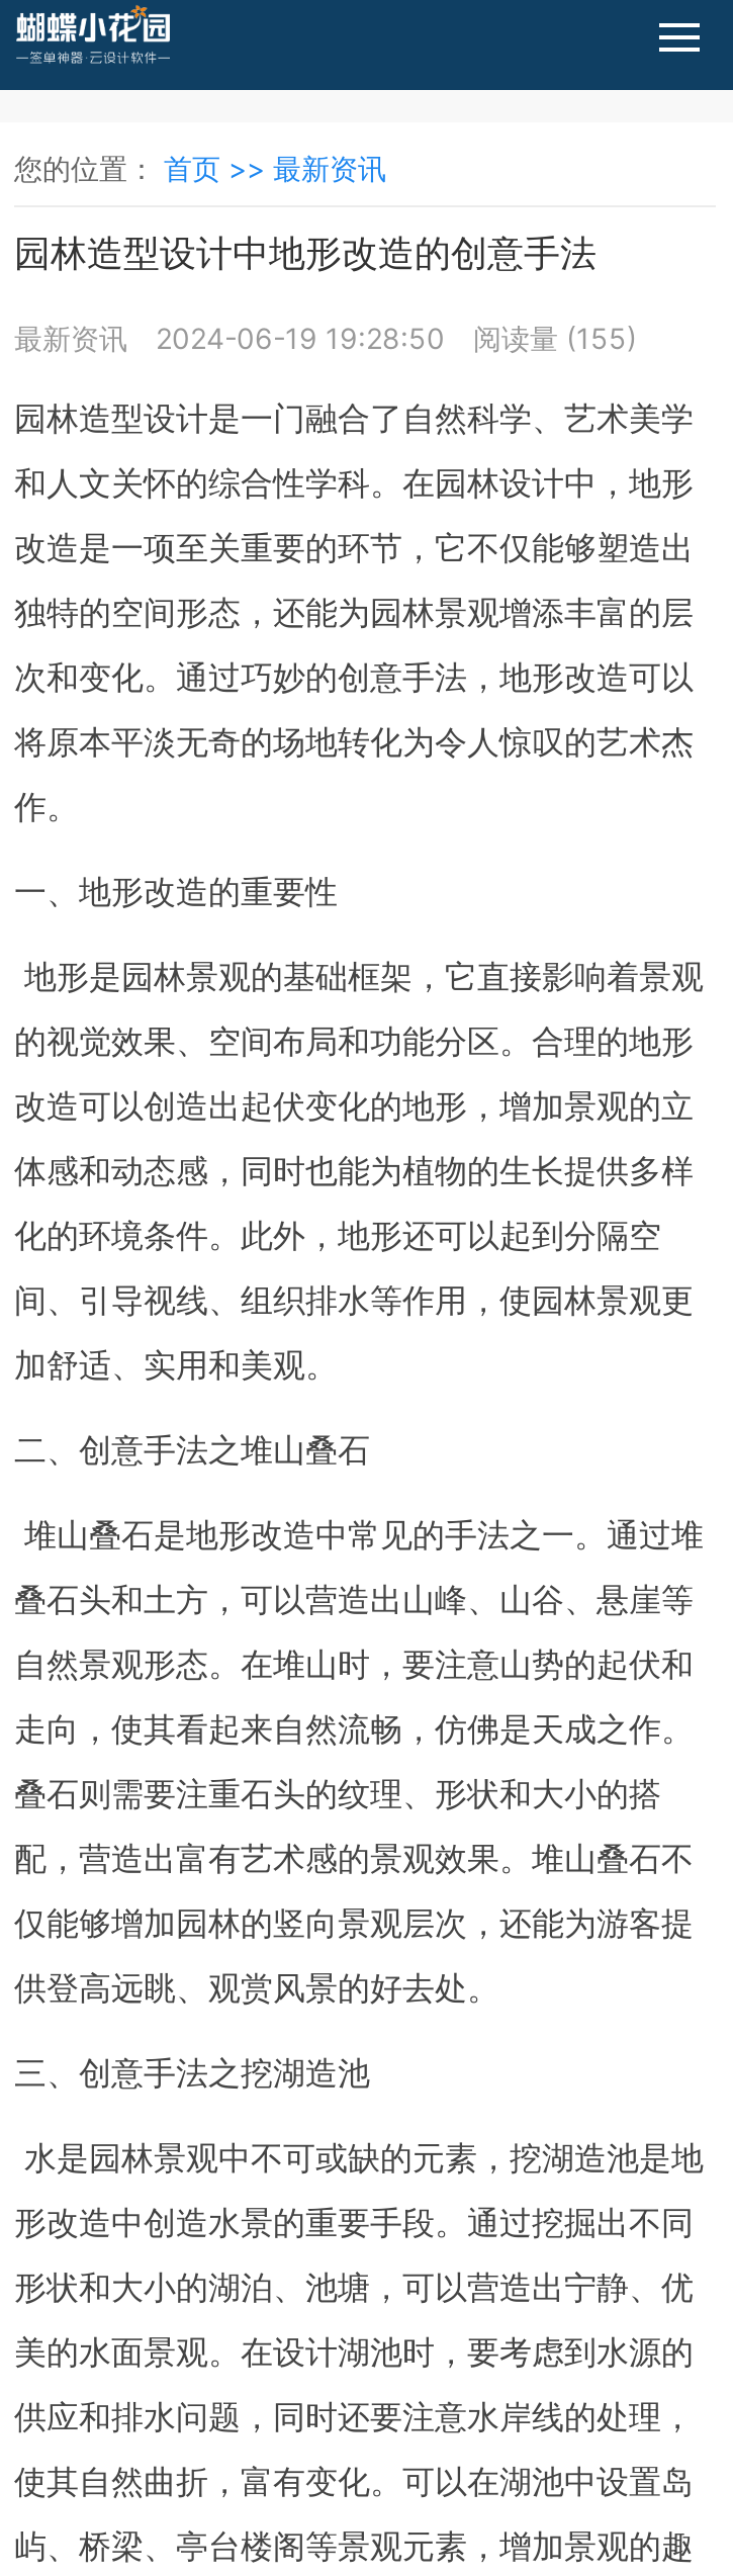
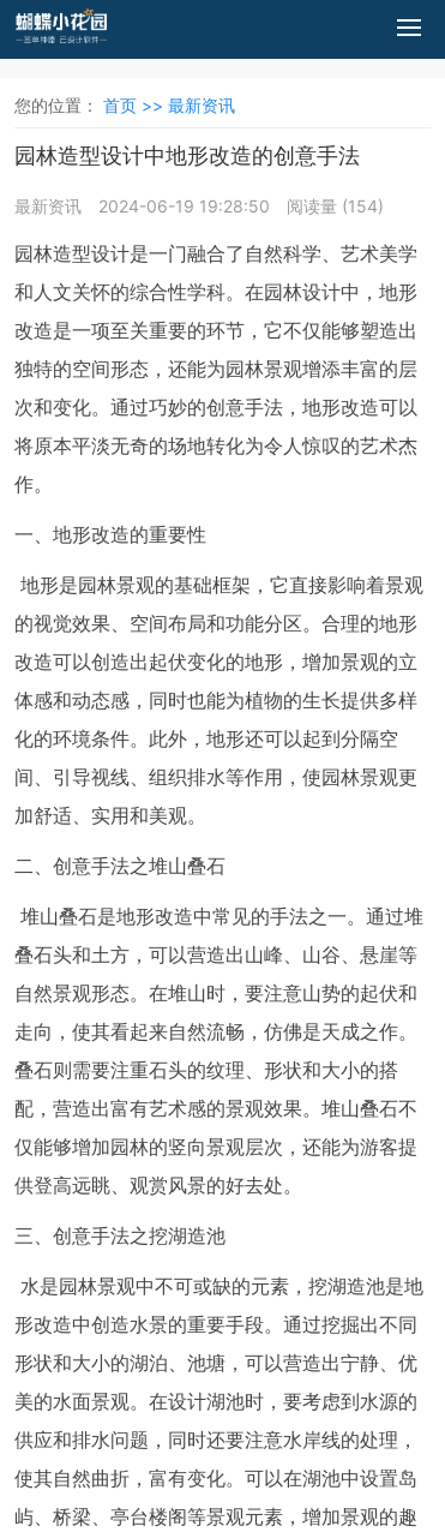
- 最新资讯 2024-06-19 19:28:50 阅读量 (155)
+ 最新资讯 2024-06-19 19:28:50 阅读量 (154)
